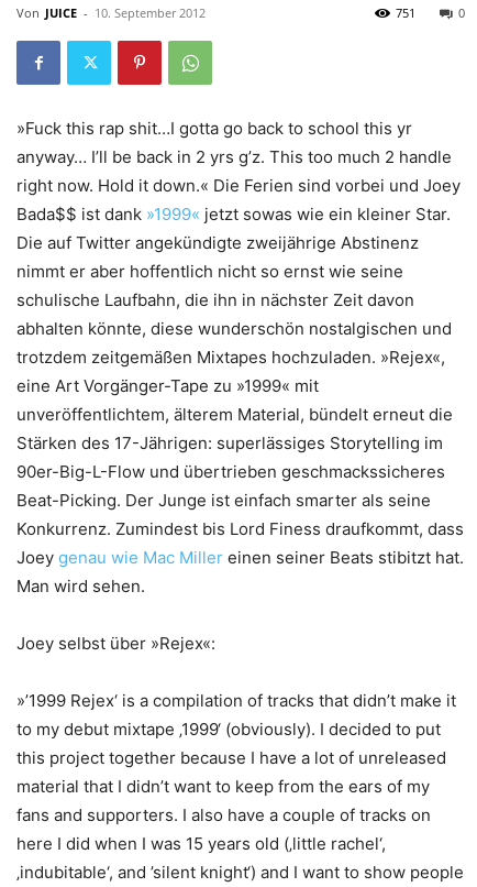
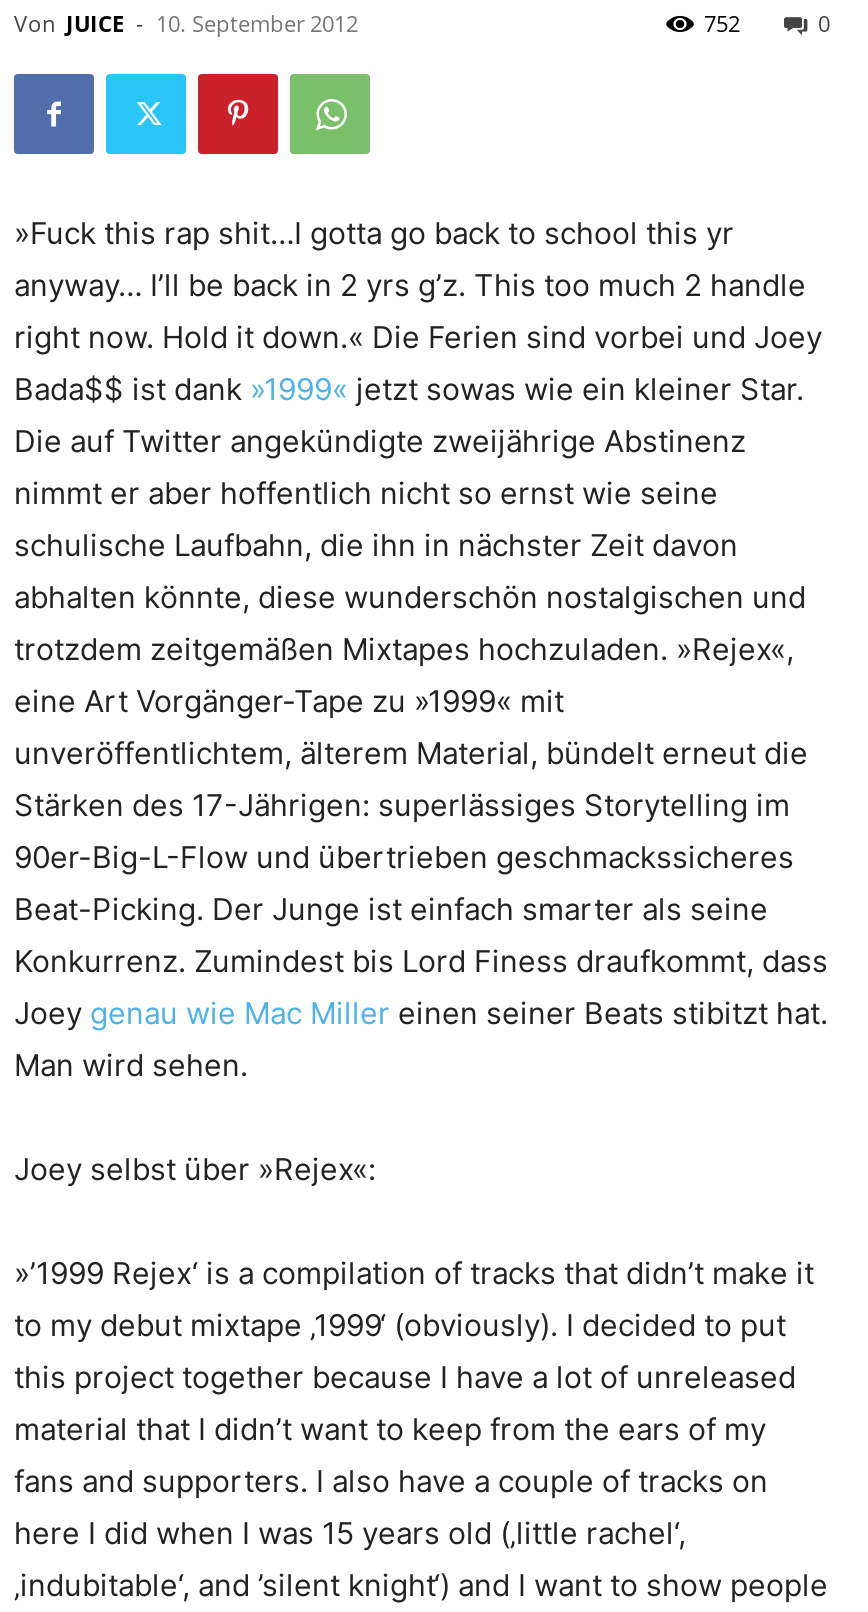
- 751
+ 752
